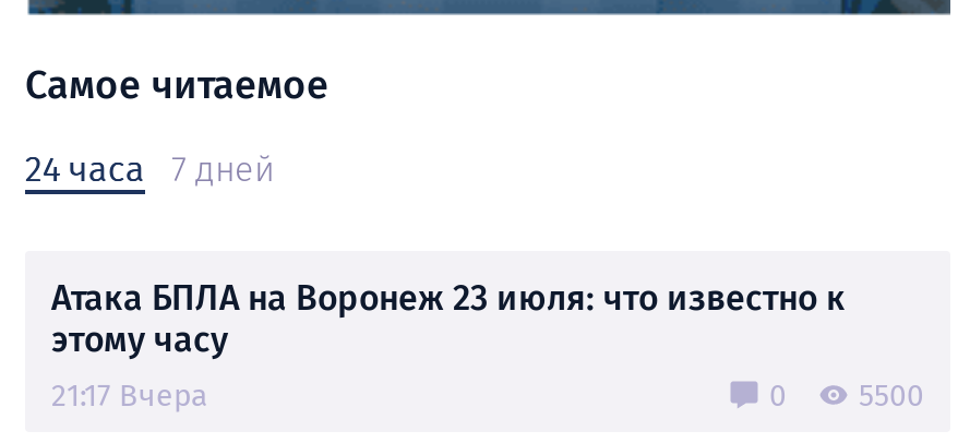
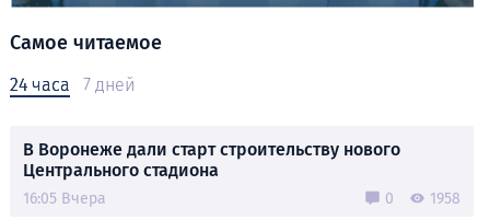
- Атака БПЛА на Воронеж 23 июля: что известно к
- этому часу
- 21:17 Вчера
+ В Воронеже дали старт строительству нового
+ Центрального стадиона
+ 16:05 Вчера

- 0 5500
+ 0 1958
